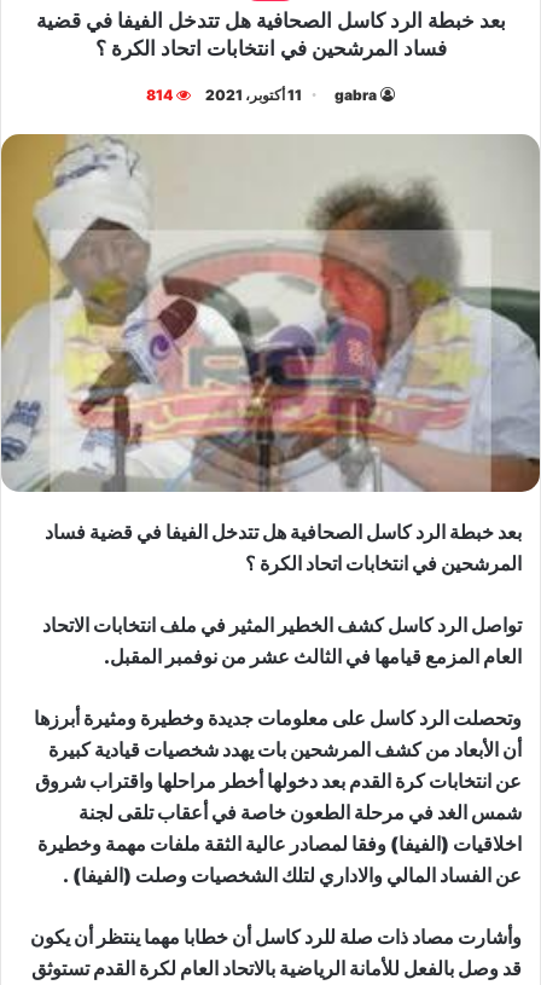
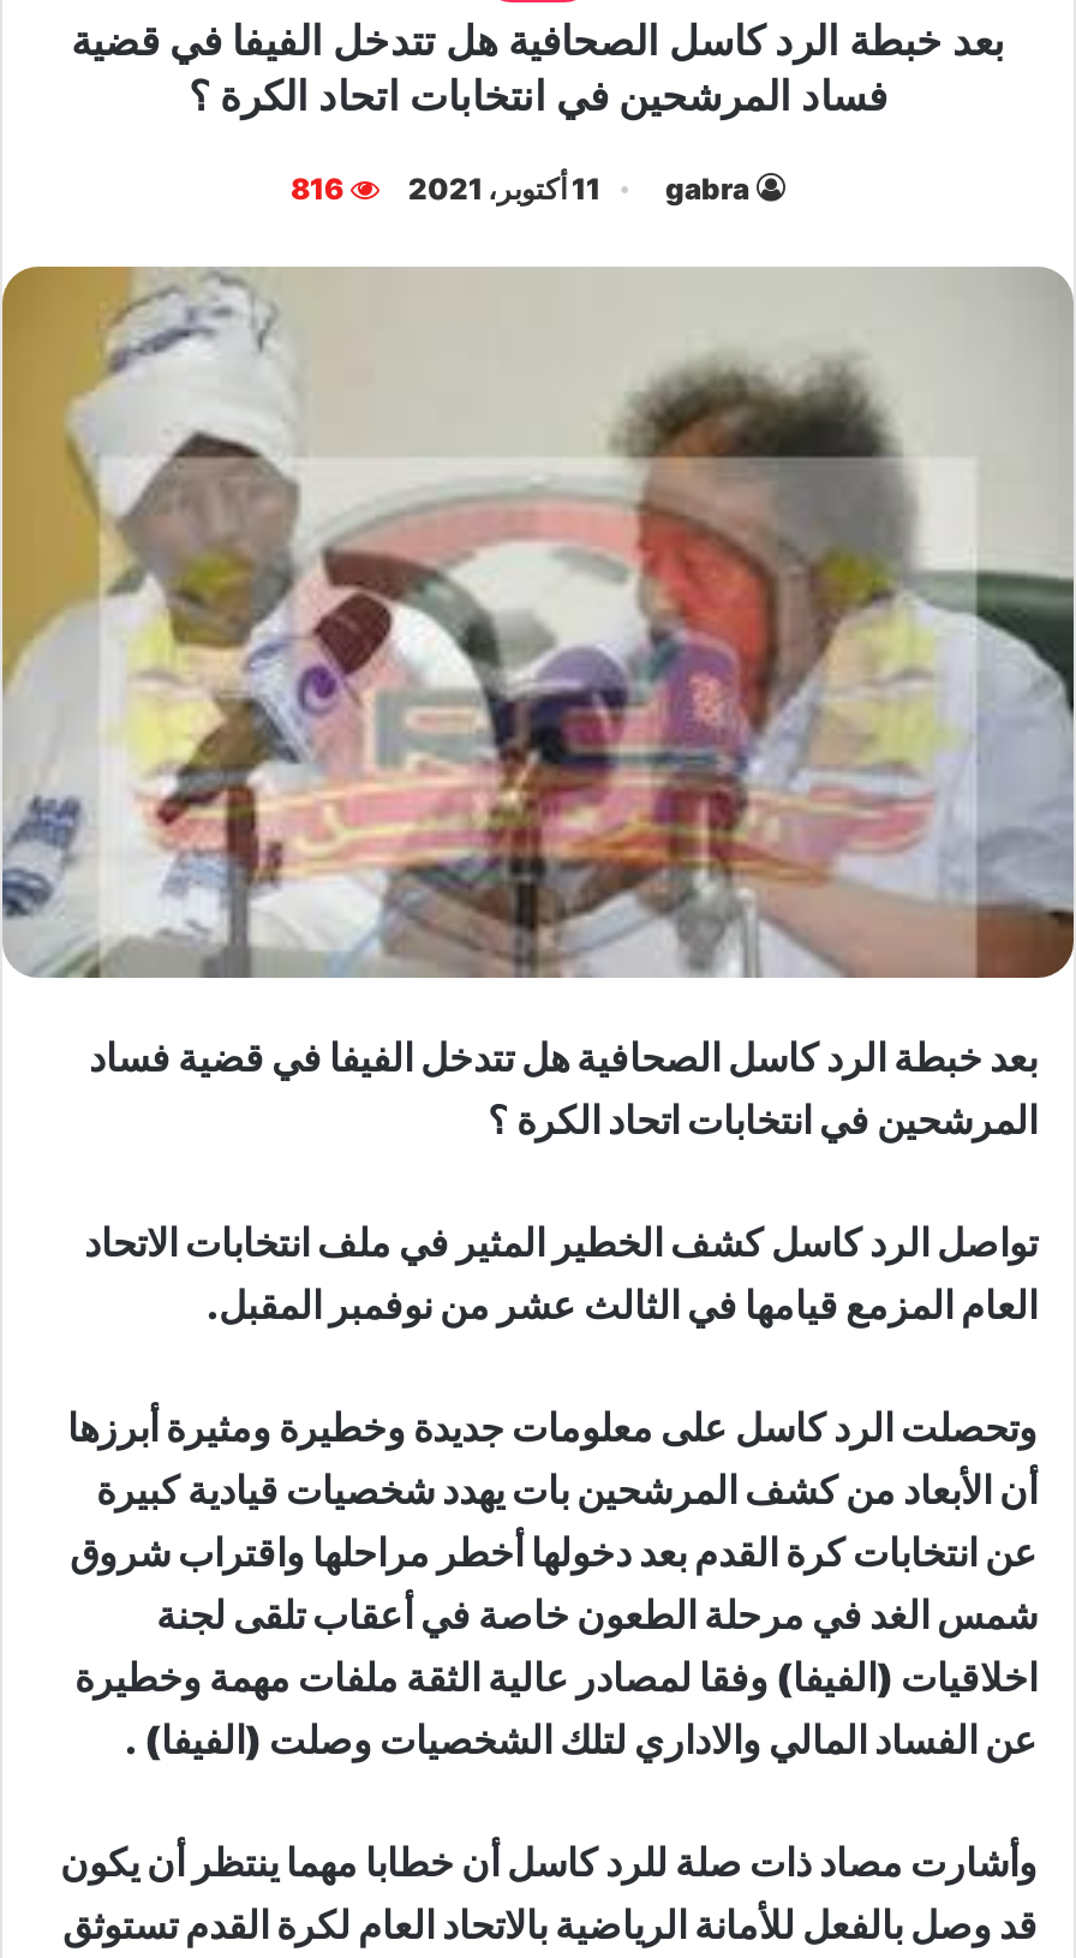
- 814
+ 816
